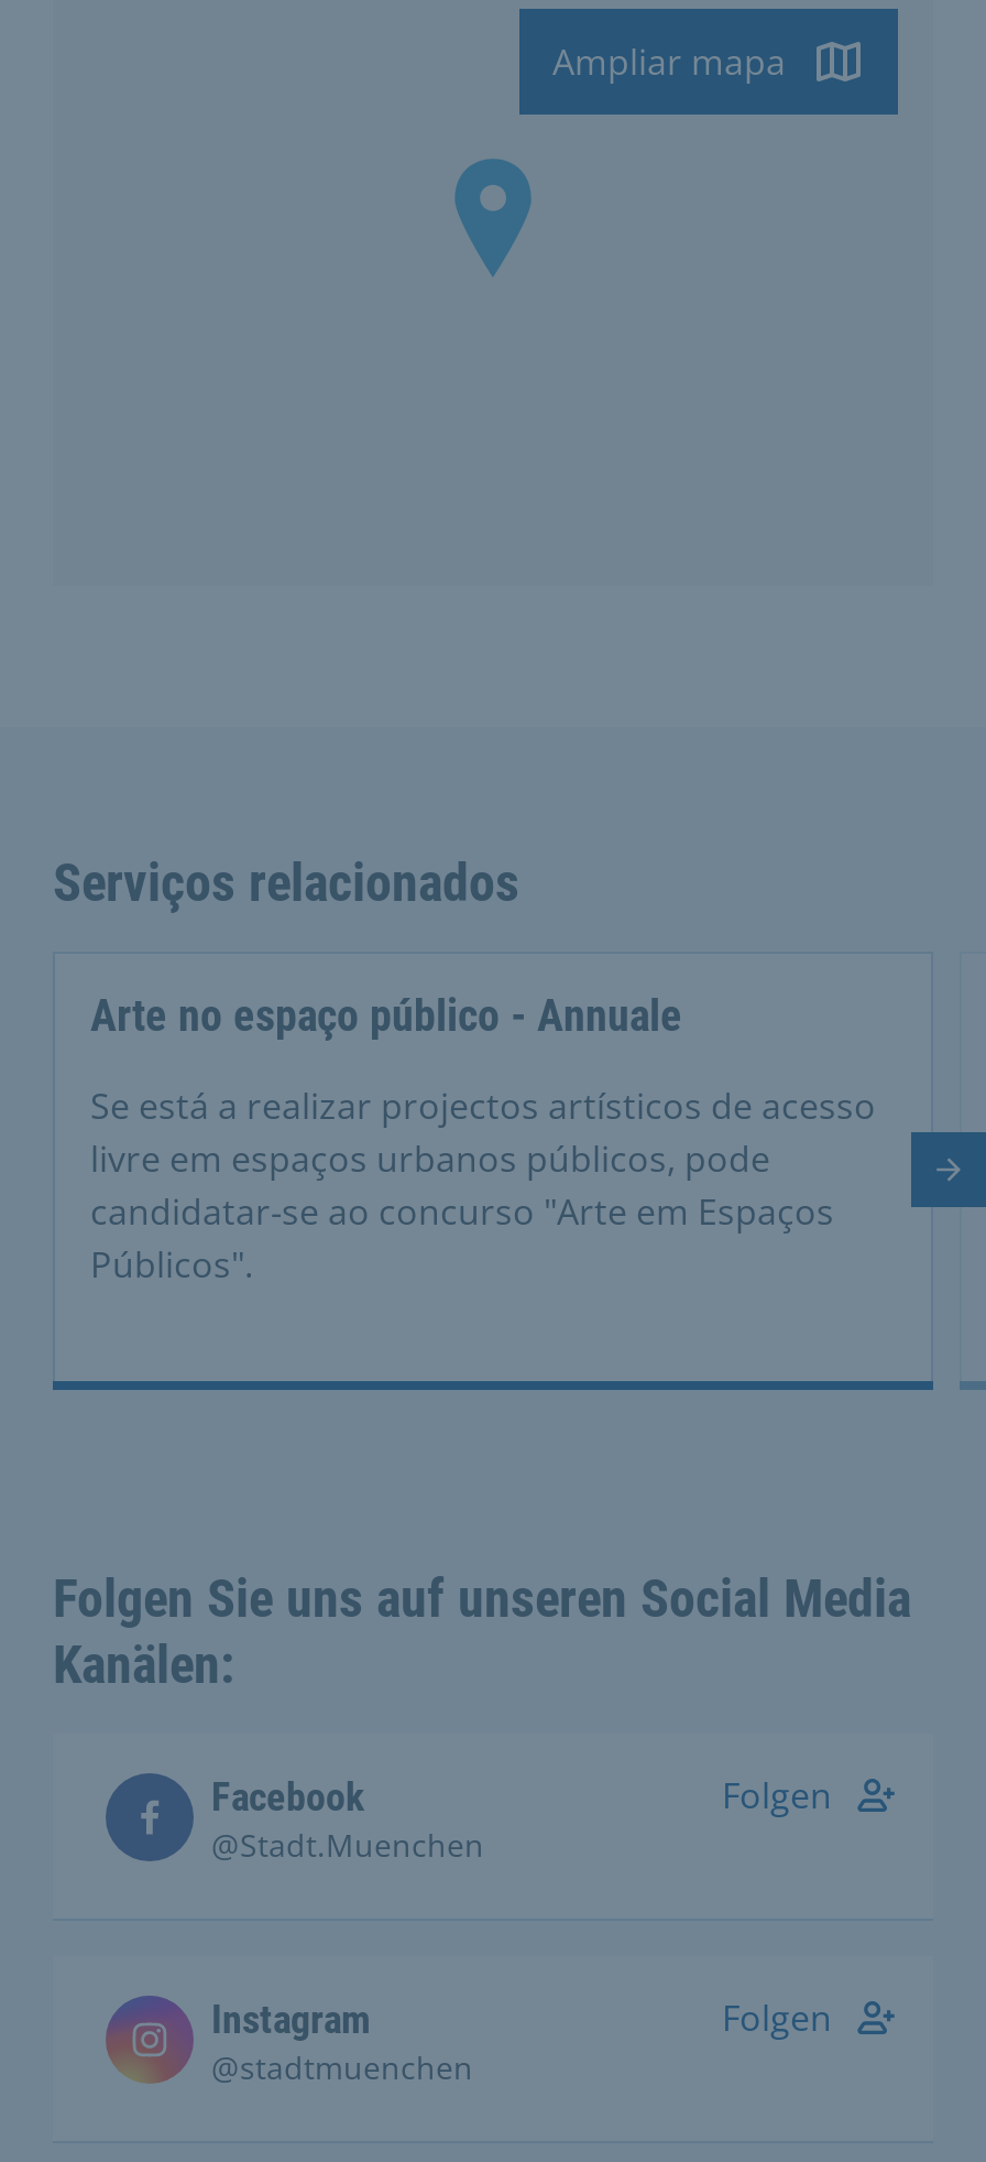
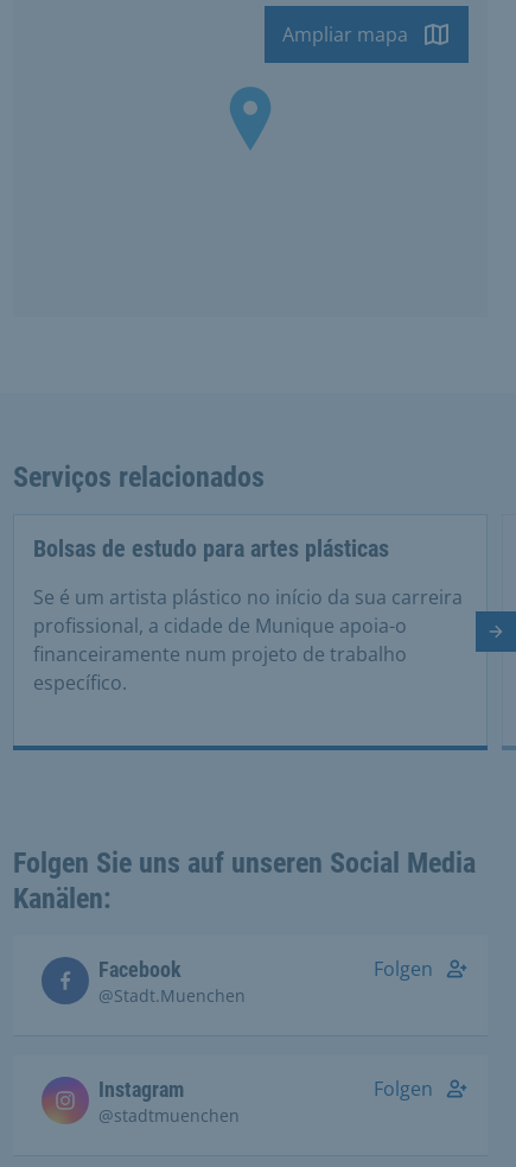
- Arte no espaço público - Annuale
+ Bolsas de estudo para artes plásticas

- Se está a realizar projectos artísticos de acesso
- livre em espaços urbanos públicos, pode
- candidatar-se ao concurso "Arte em Espaços
- Públicos".
+ Se é um artista plástico no início da sua carreira
+ profissional, a cidade de Munique apoia-o
+ financeiramente num projeto de trabalho
+ específico.
